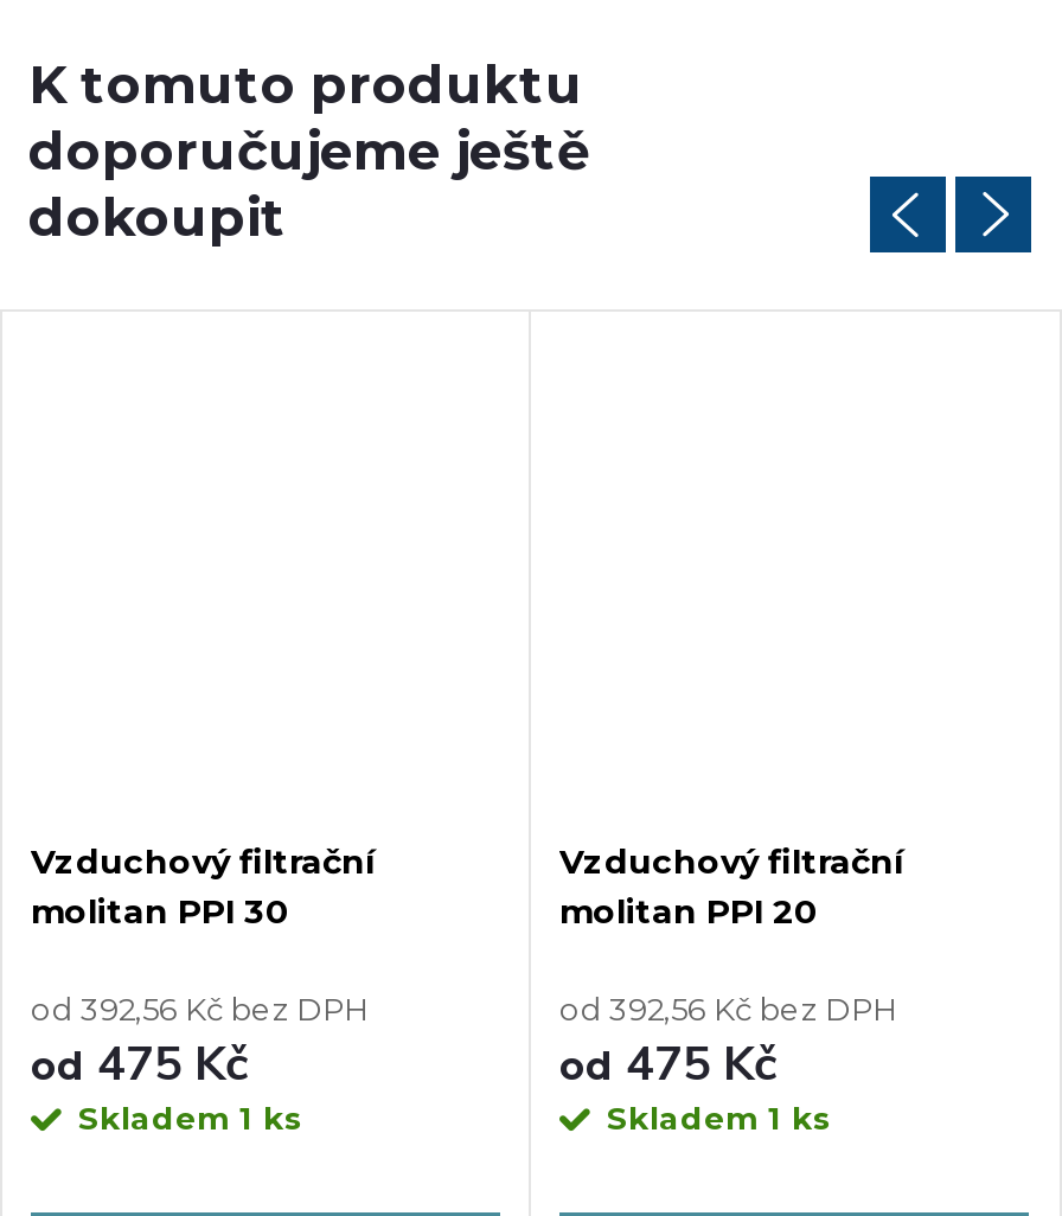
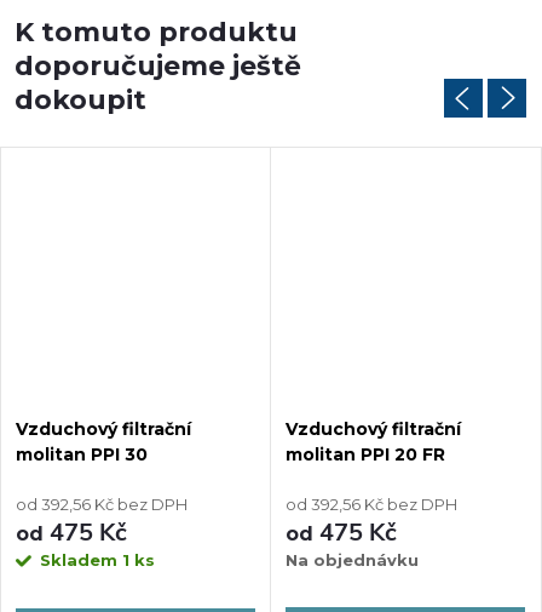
- molitan PPI 20
+ molitan PPI 20 FR

- Skladem 1 ks
+ Na objednávku
